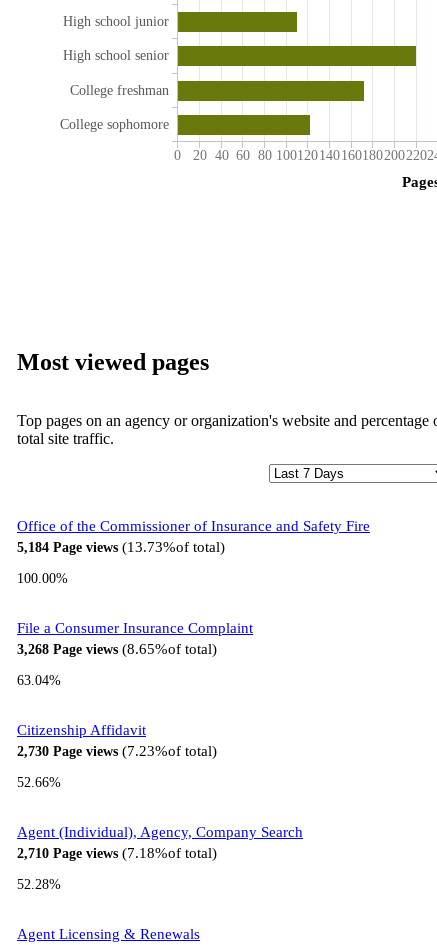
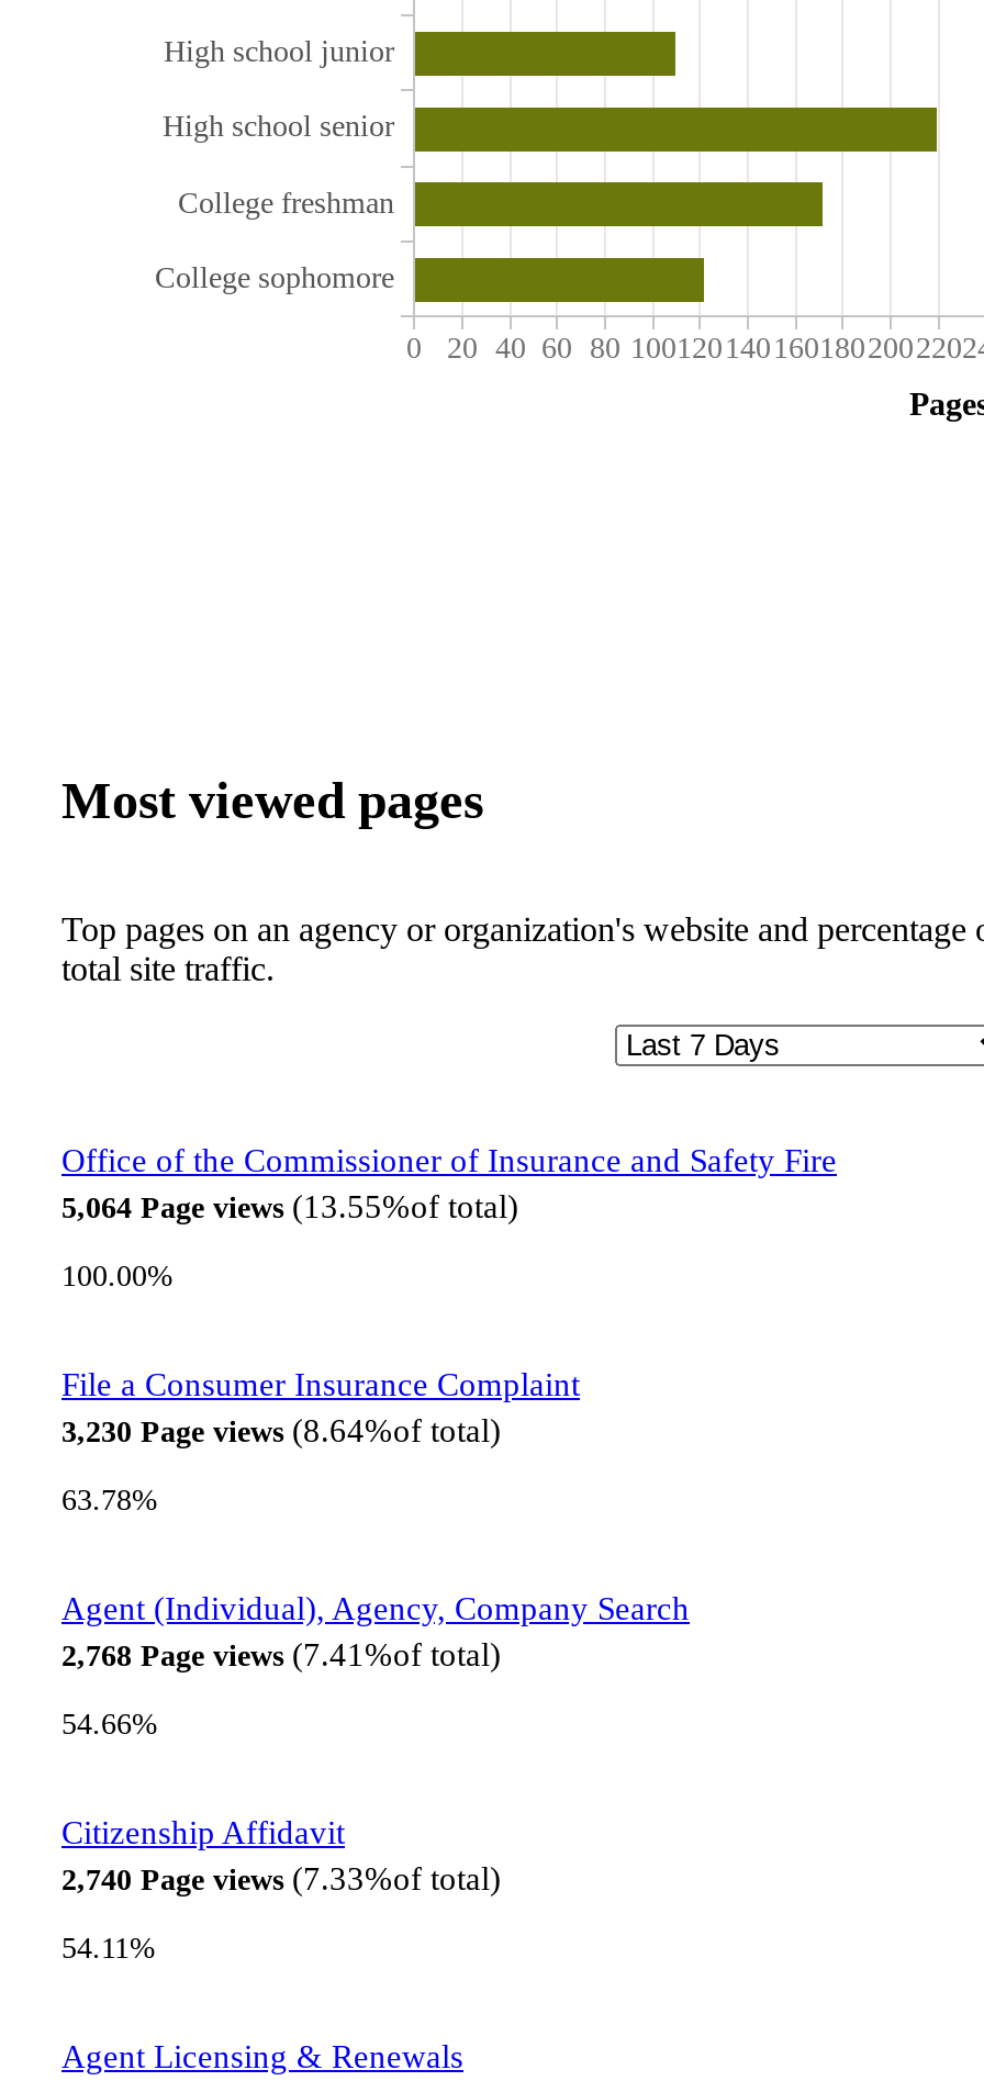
- 5,184 Page views 13.73%of total
+ 5,064 Page views 13.55%of total

- 3,268 Page views 8.65%of total
- 63.04%
+ 3,230 Page views 8.64%of total
+ 63.78%
+ 2,768 Page views 7.41%of total
+ 54.66%

moved down: Citizenship Affidavit

- 2,730 Page views 7.23%of total
- 52.66%
- 2,710 Page views 7.18%of total
- 52.28%
+ 2,740 Page views 7.33%of total
+ 54.11%

moved up: Agent (Individual), Agency, Company Search
